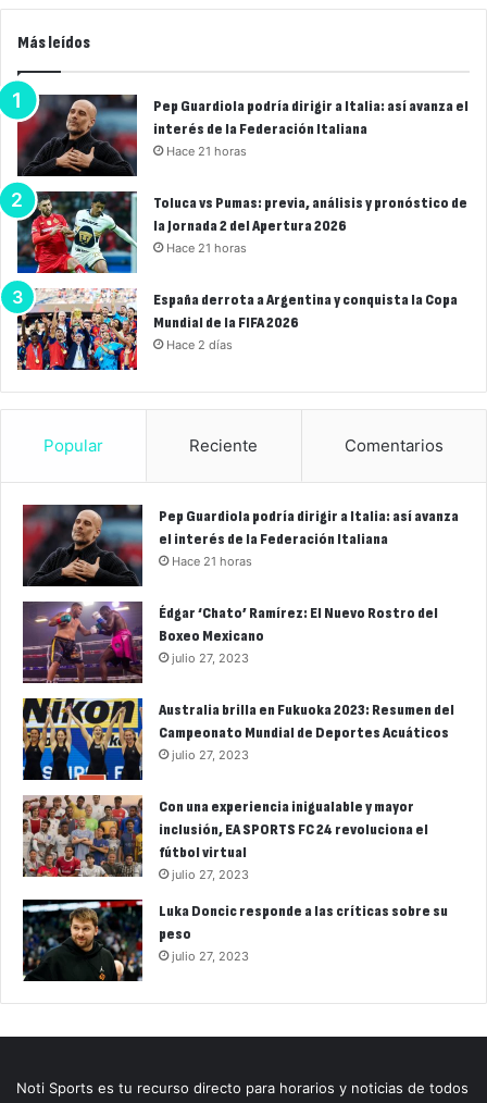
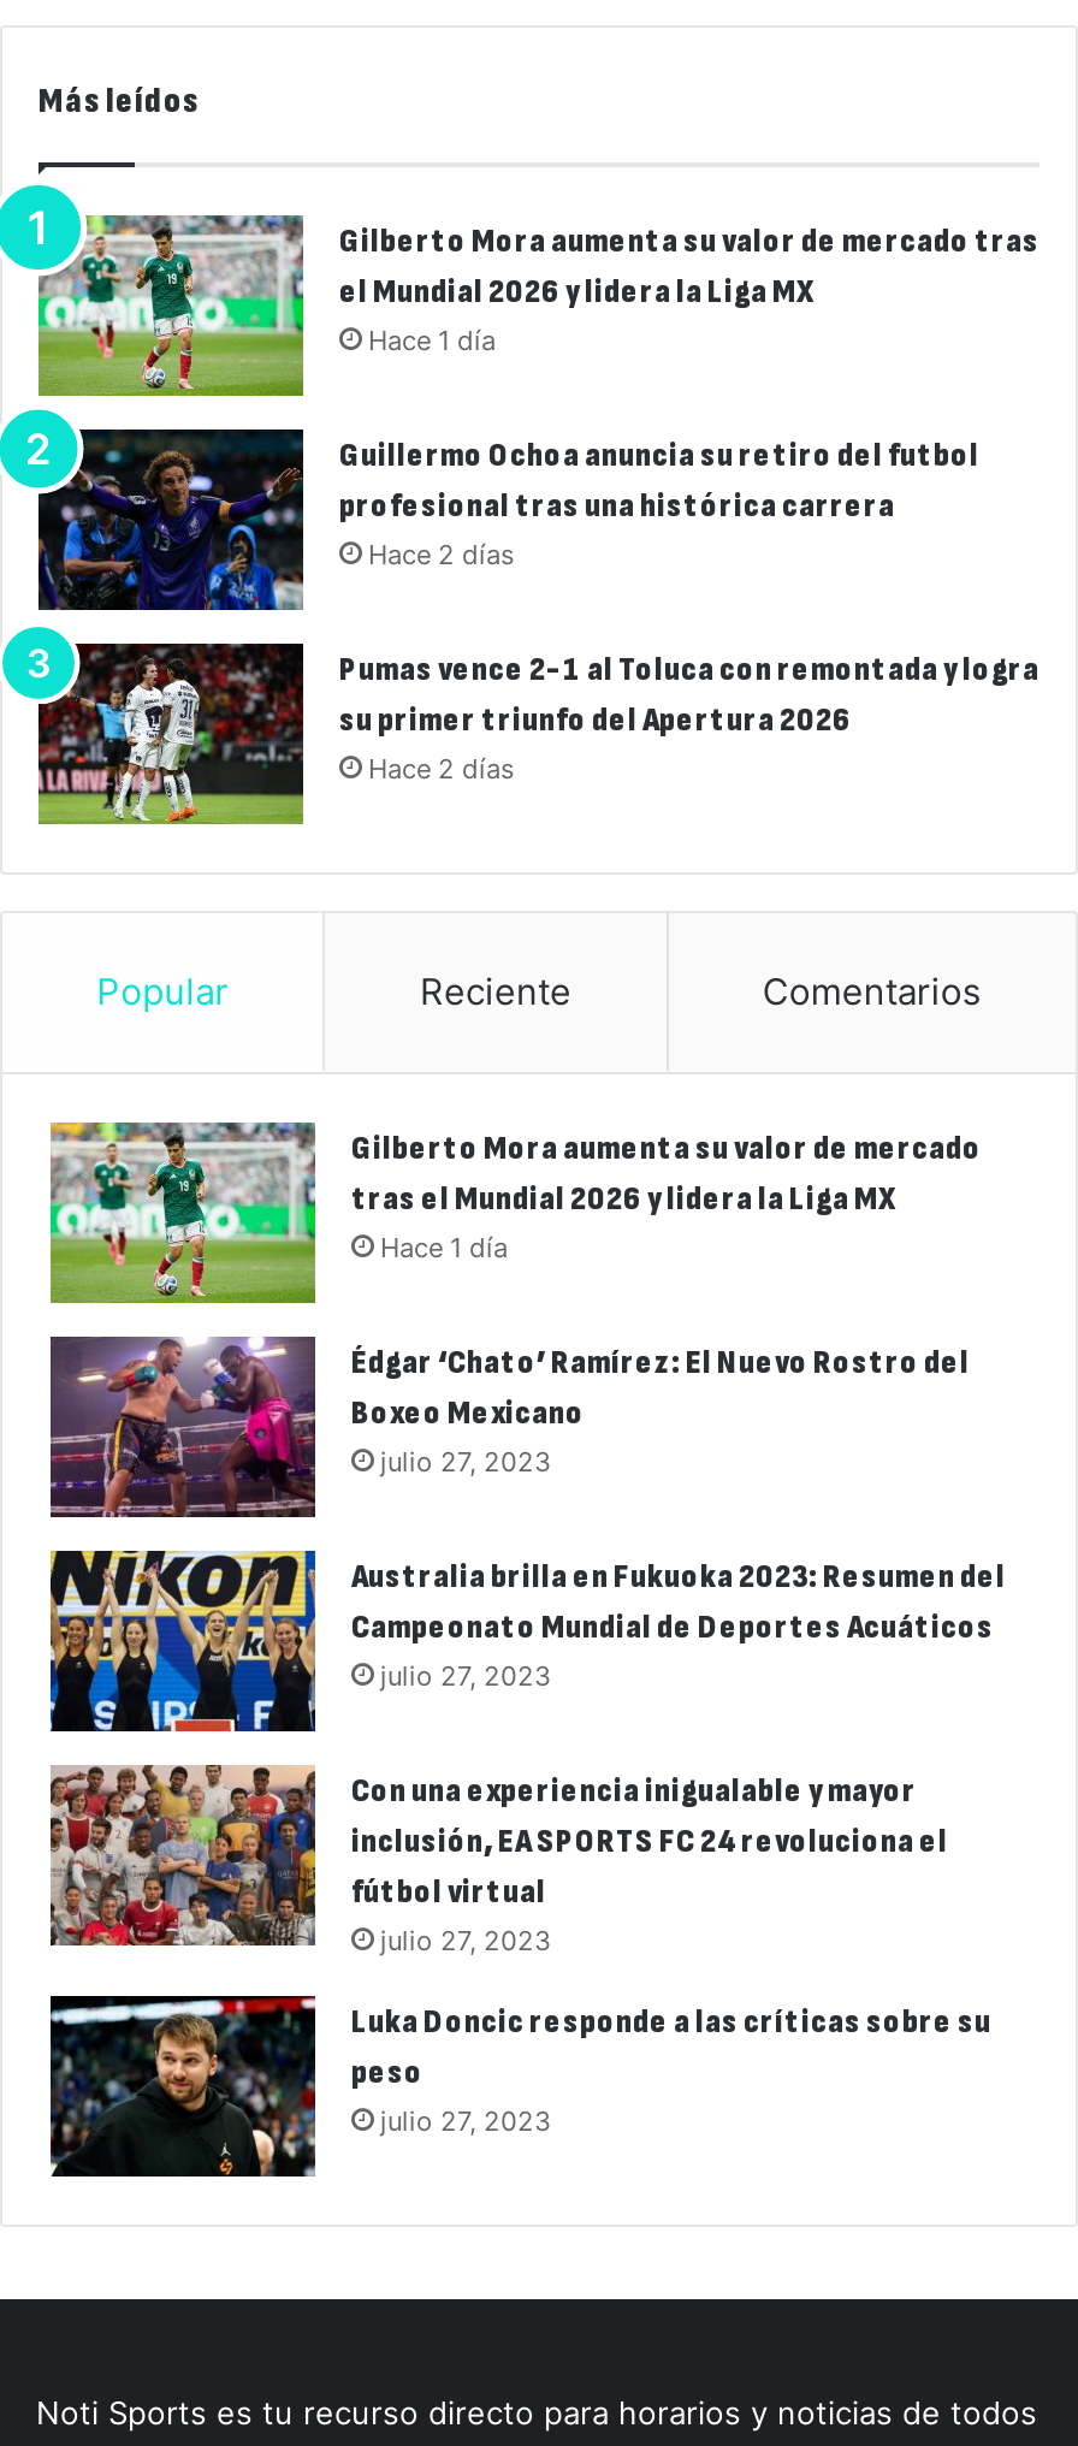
- [image]
- Pep Guardiola podría dirigir a Italia: así avanza el
- interés de la Federación Italiana
- Hace 21 horas
+ [image]
+ Gilberto Mora aumenta su valor de mercado tras
+ el Mundial 2026 y lidera la Liga MX
+ Hace 1 día

- [image]
- Toluca vs Pumas: previa, análisis y pronóstico de
- la Jornada 2 del Apertura 2026
- Hace 21 horas
+ [image]
+ Guillermo Ochoa anuncia su retiro del futbol
+ profesional tras una histórica carrera
+ Hace 2 días

- [image]
- España derrota a Argentina y conquista la Copa
- Mundial de la FIFA 2026
+ [image]
+ Pumas vence 2-1 al Toluca con remontada y logra
+ su primer triunfo del Apertura 2026

- [image]
- Pep Guardiola podría dirigir a Italia: así avanza
- el interés de la Federación Italiana
- Hace 21 horas
+ [image]
+ Gilberto Mora aumenta su valor de mercado
+ tras el Mundial 2026 y lidera la Liga MX
+ Hace 1 día
